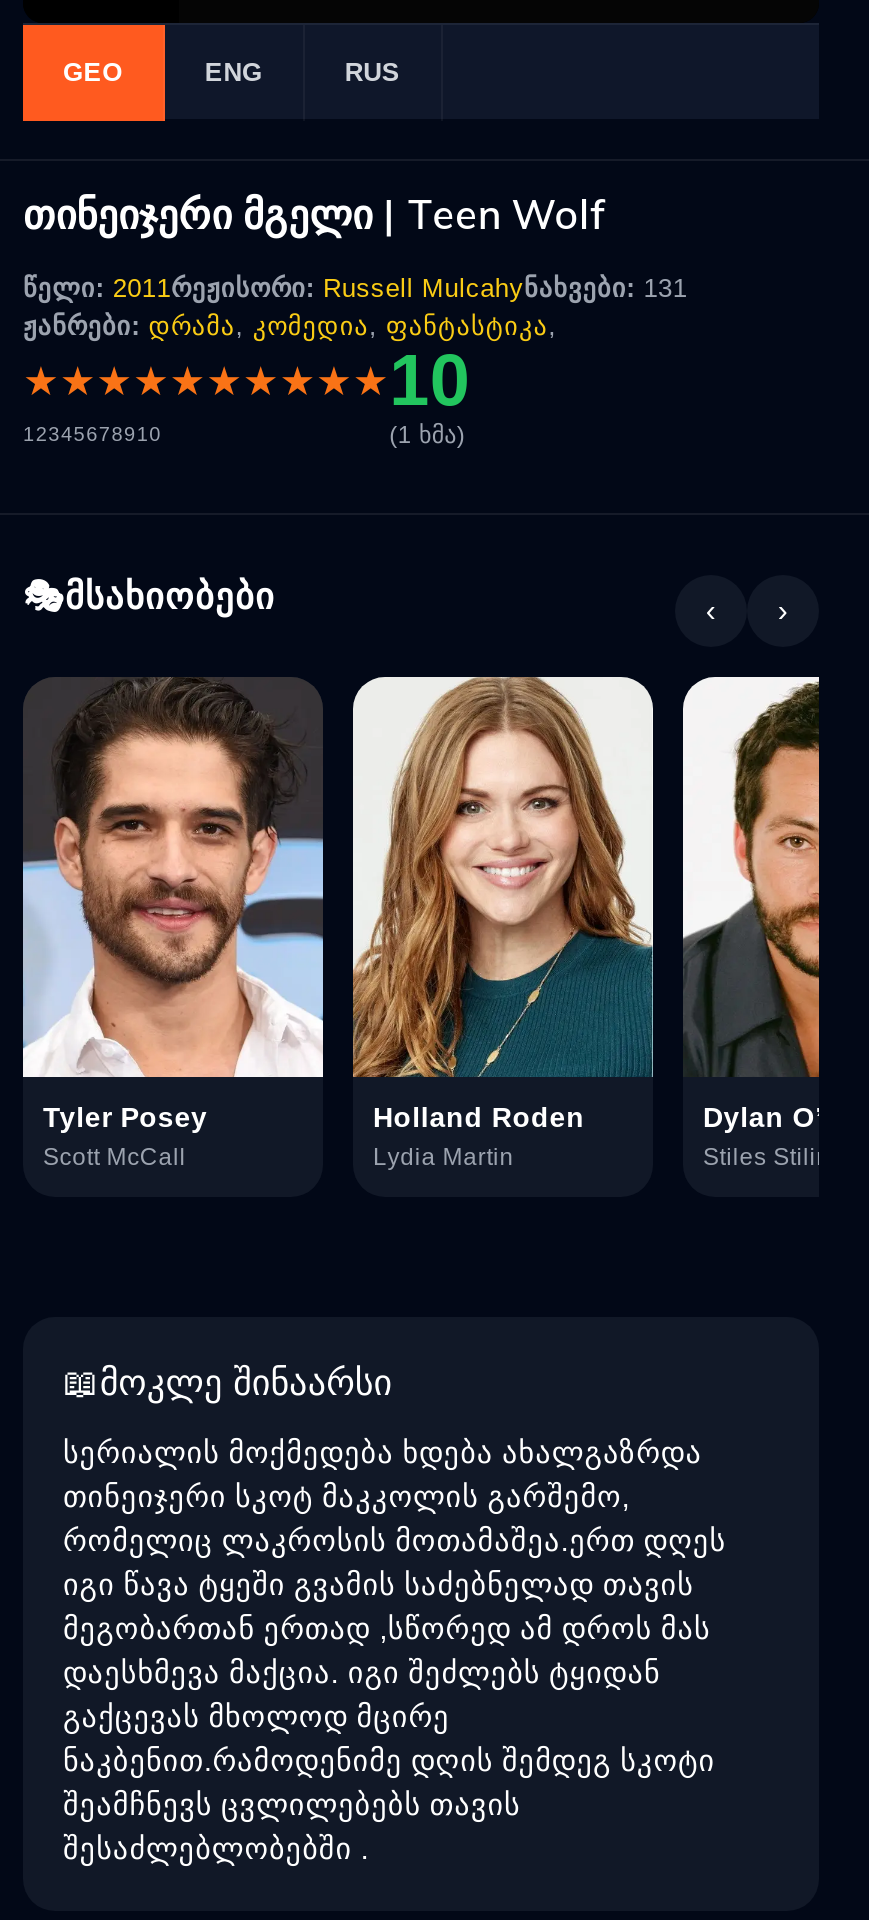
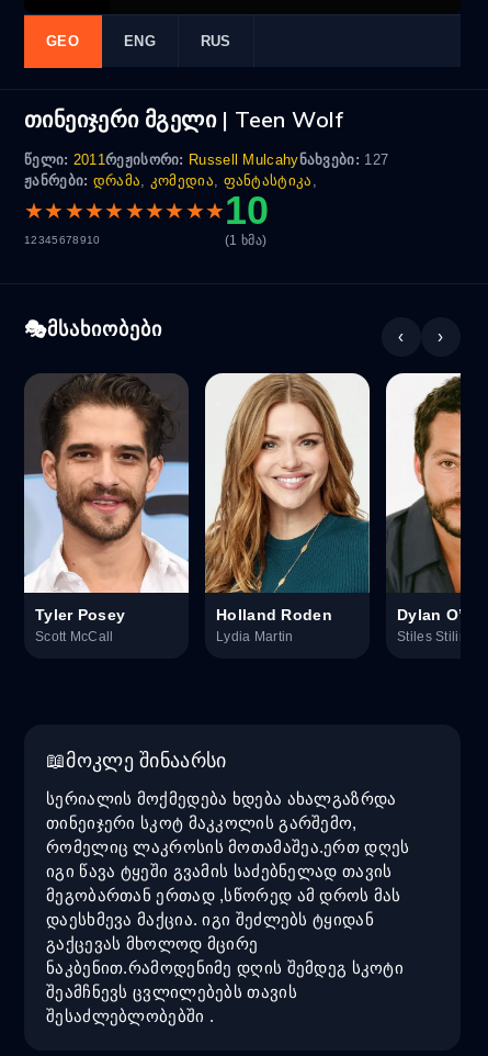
- წელი: 2011რეჟისორი: Russell Mulcahyნახვები: 131
+ წელი: 2011რეჟისორი: Russell Mulcahyნახვები: 127
